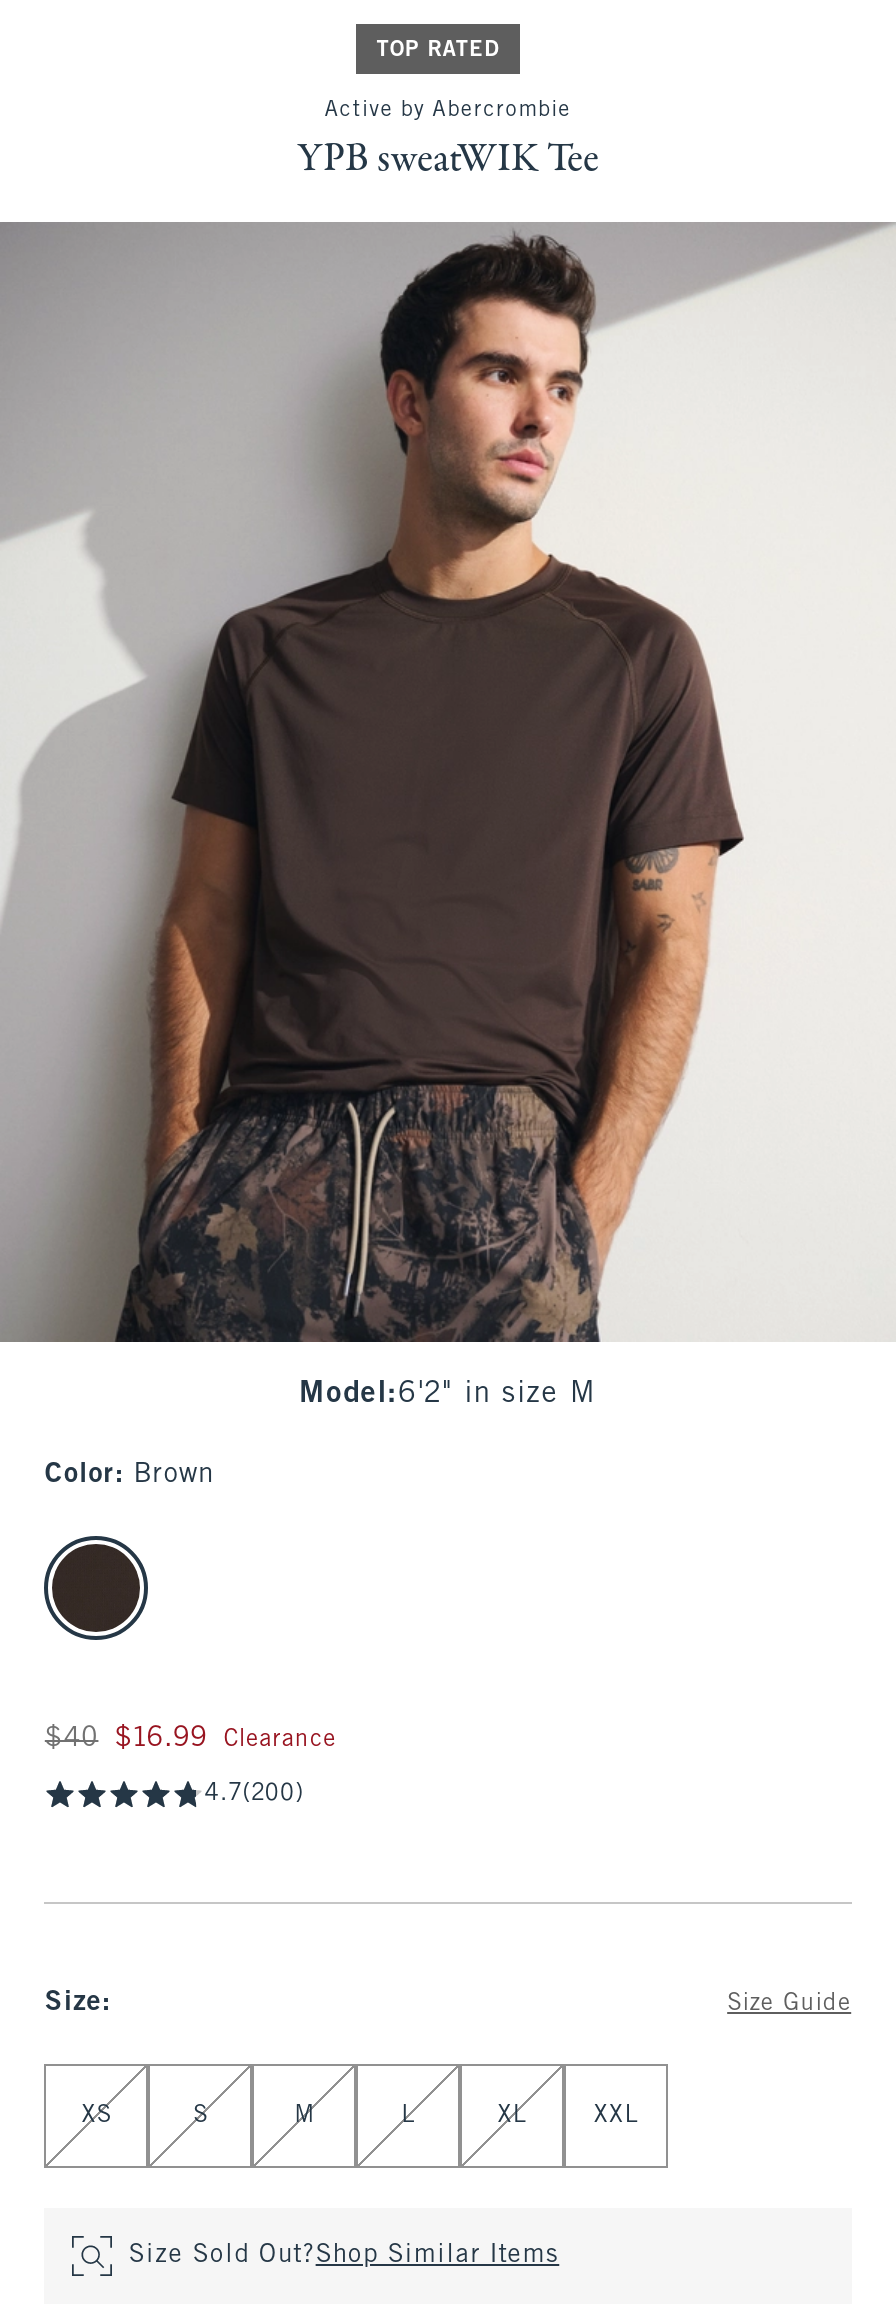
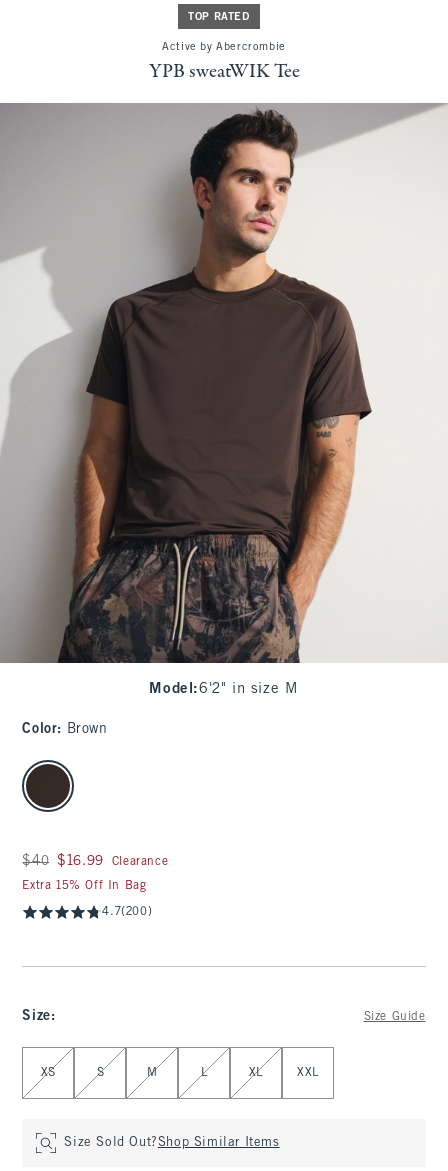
+ Extra 15% Off In Bag
